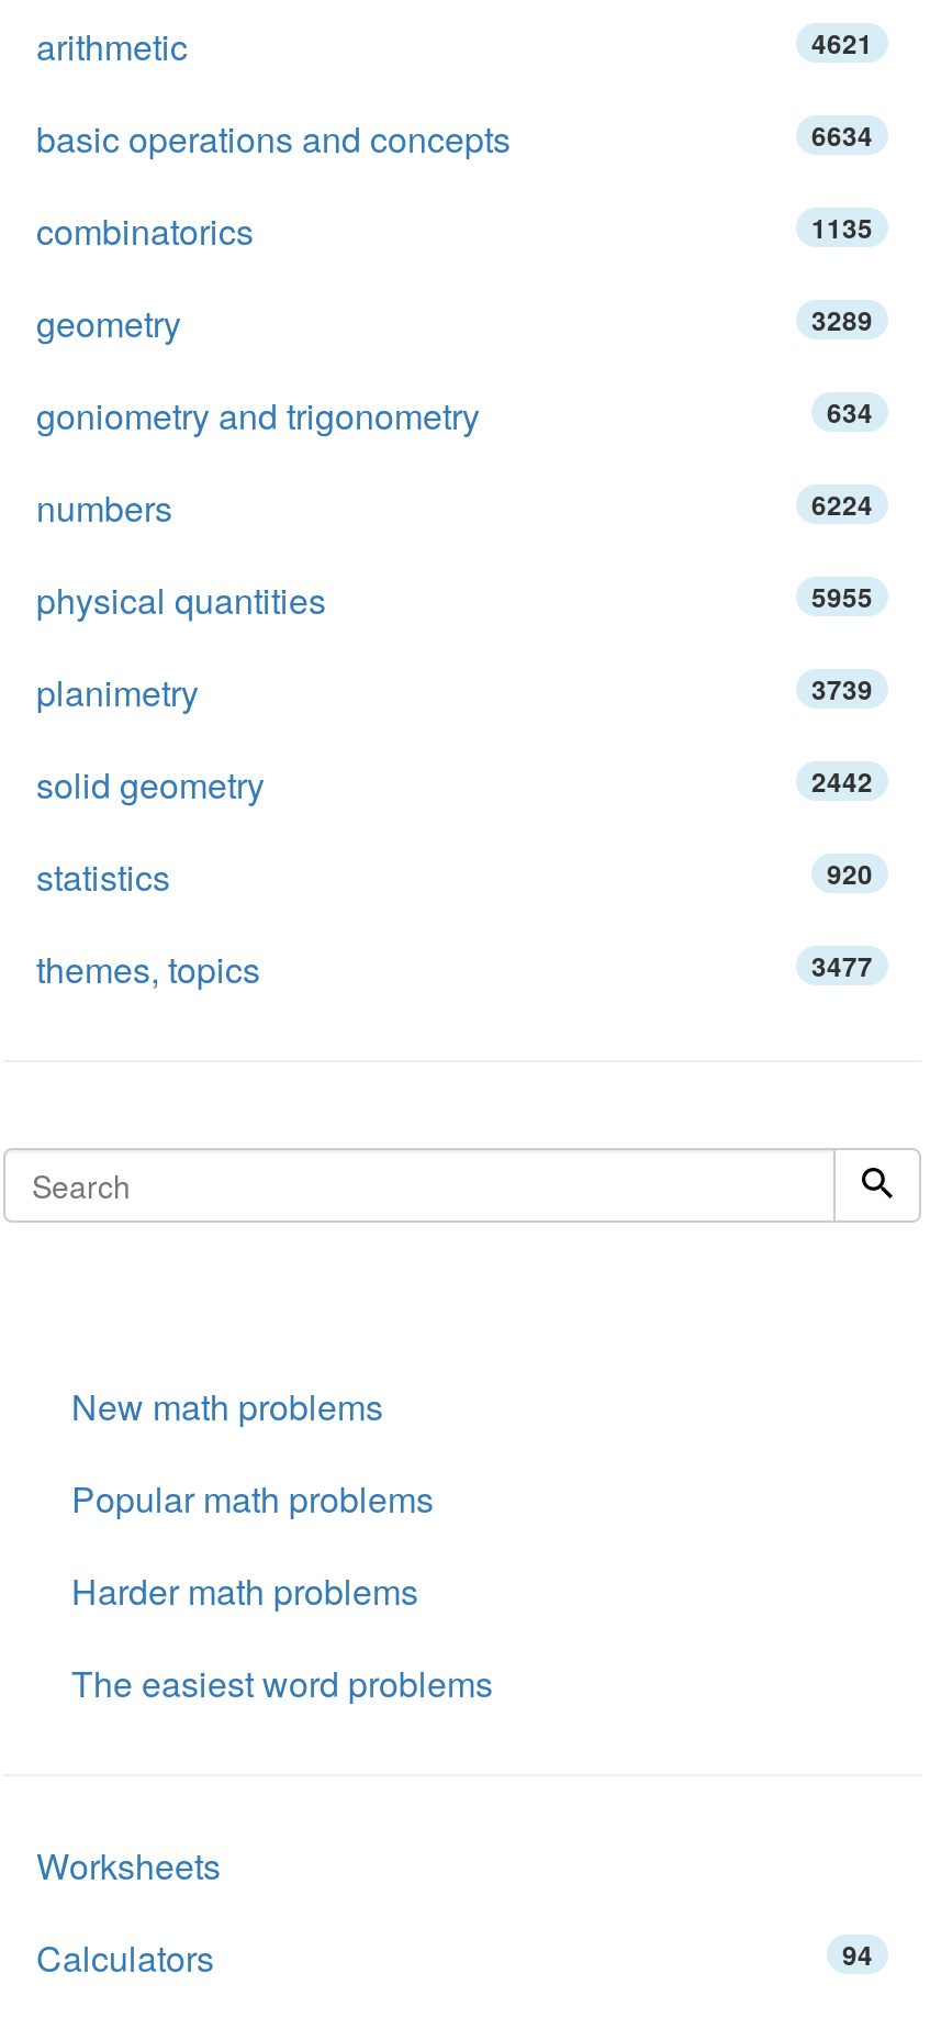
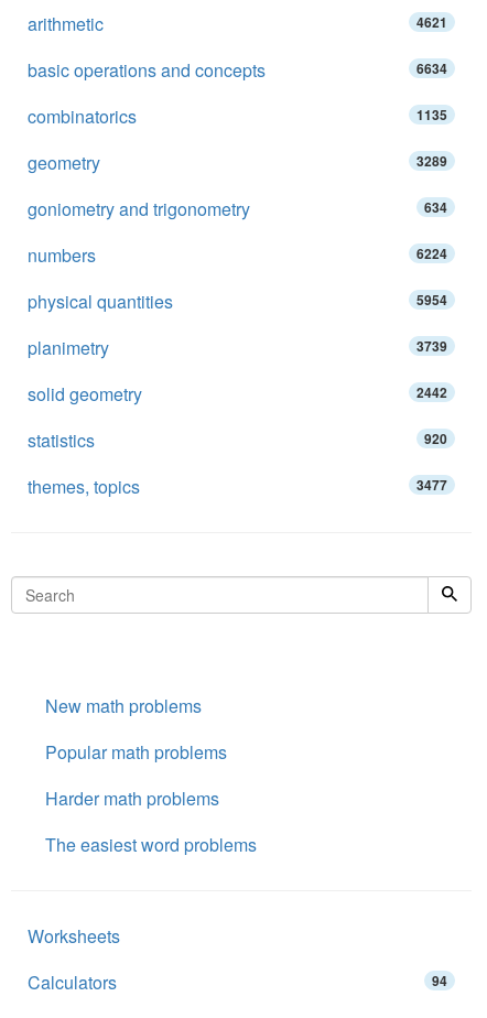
- 5955
+ 5954
